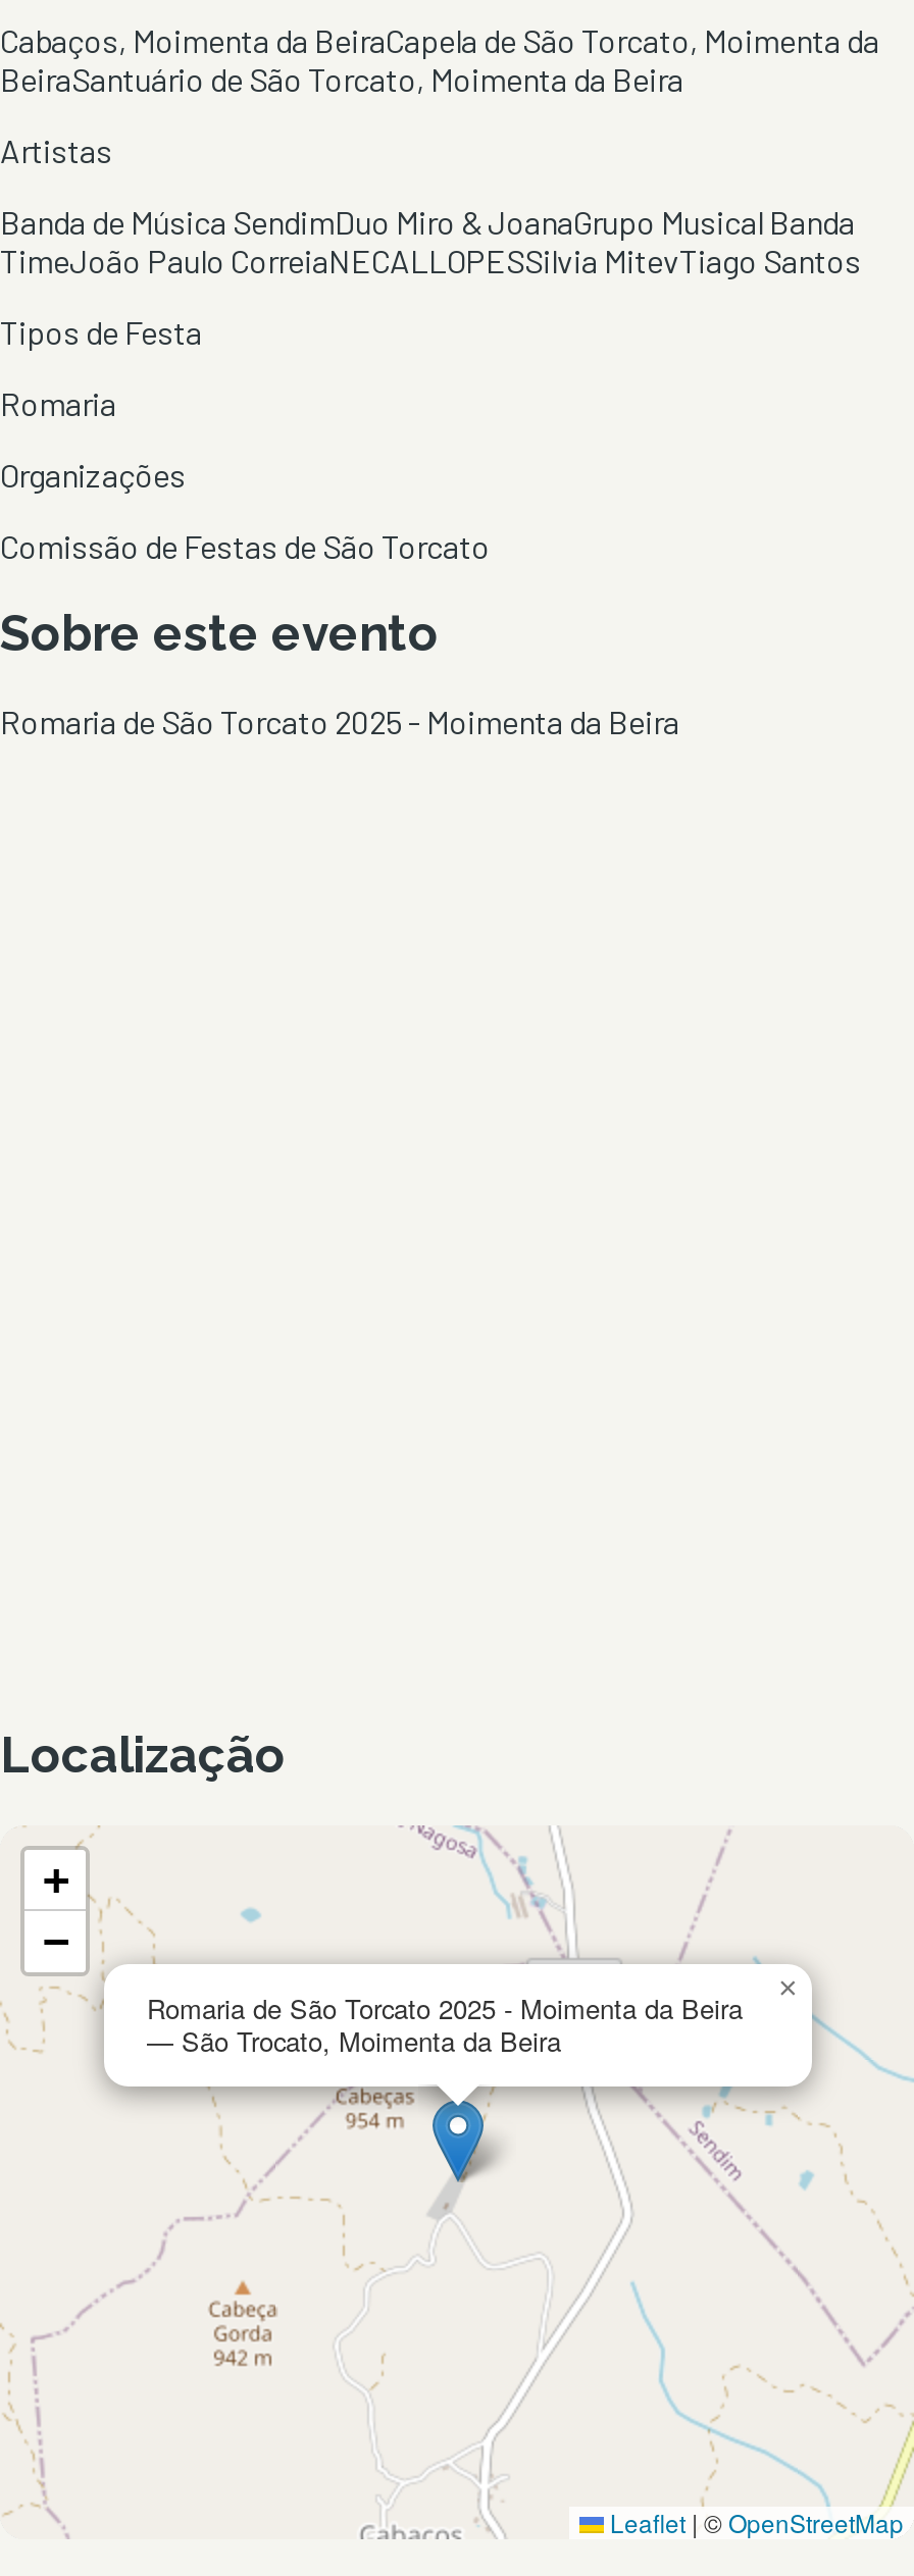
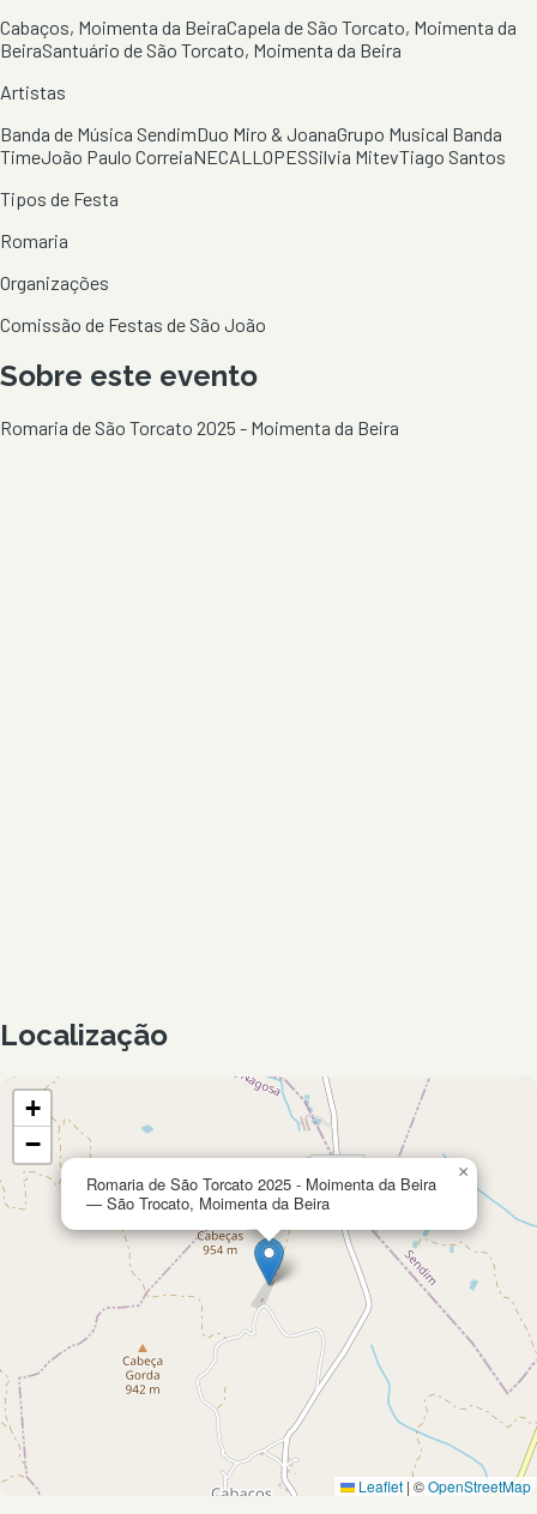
- Comissão de Festas de São Torcato
+ Comissão de Festas de São João
